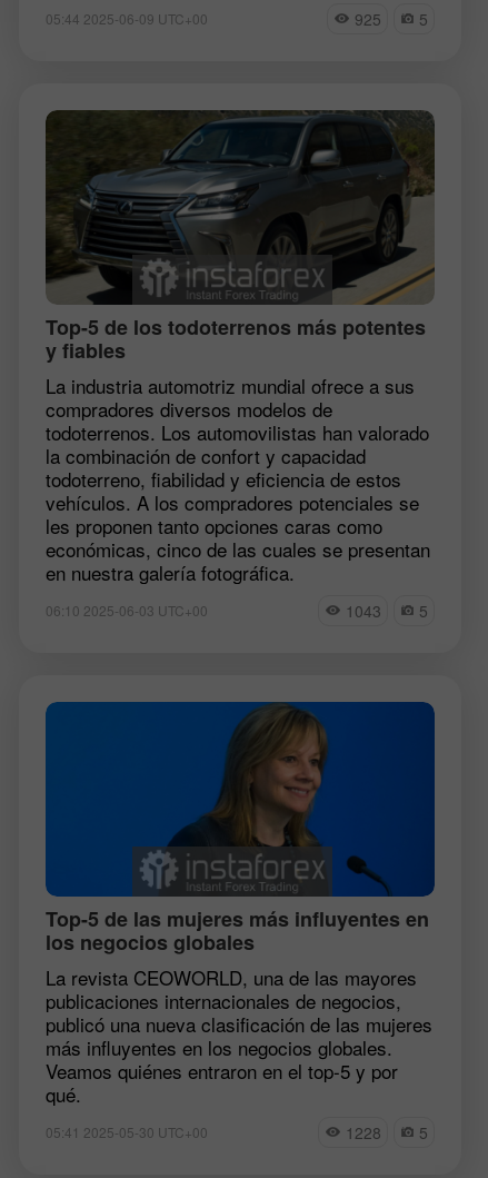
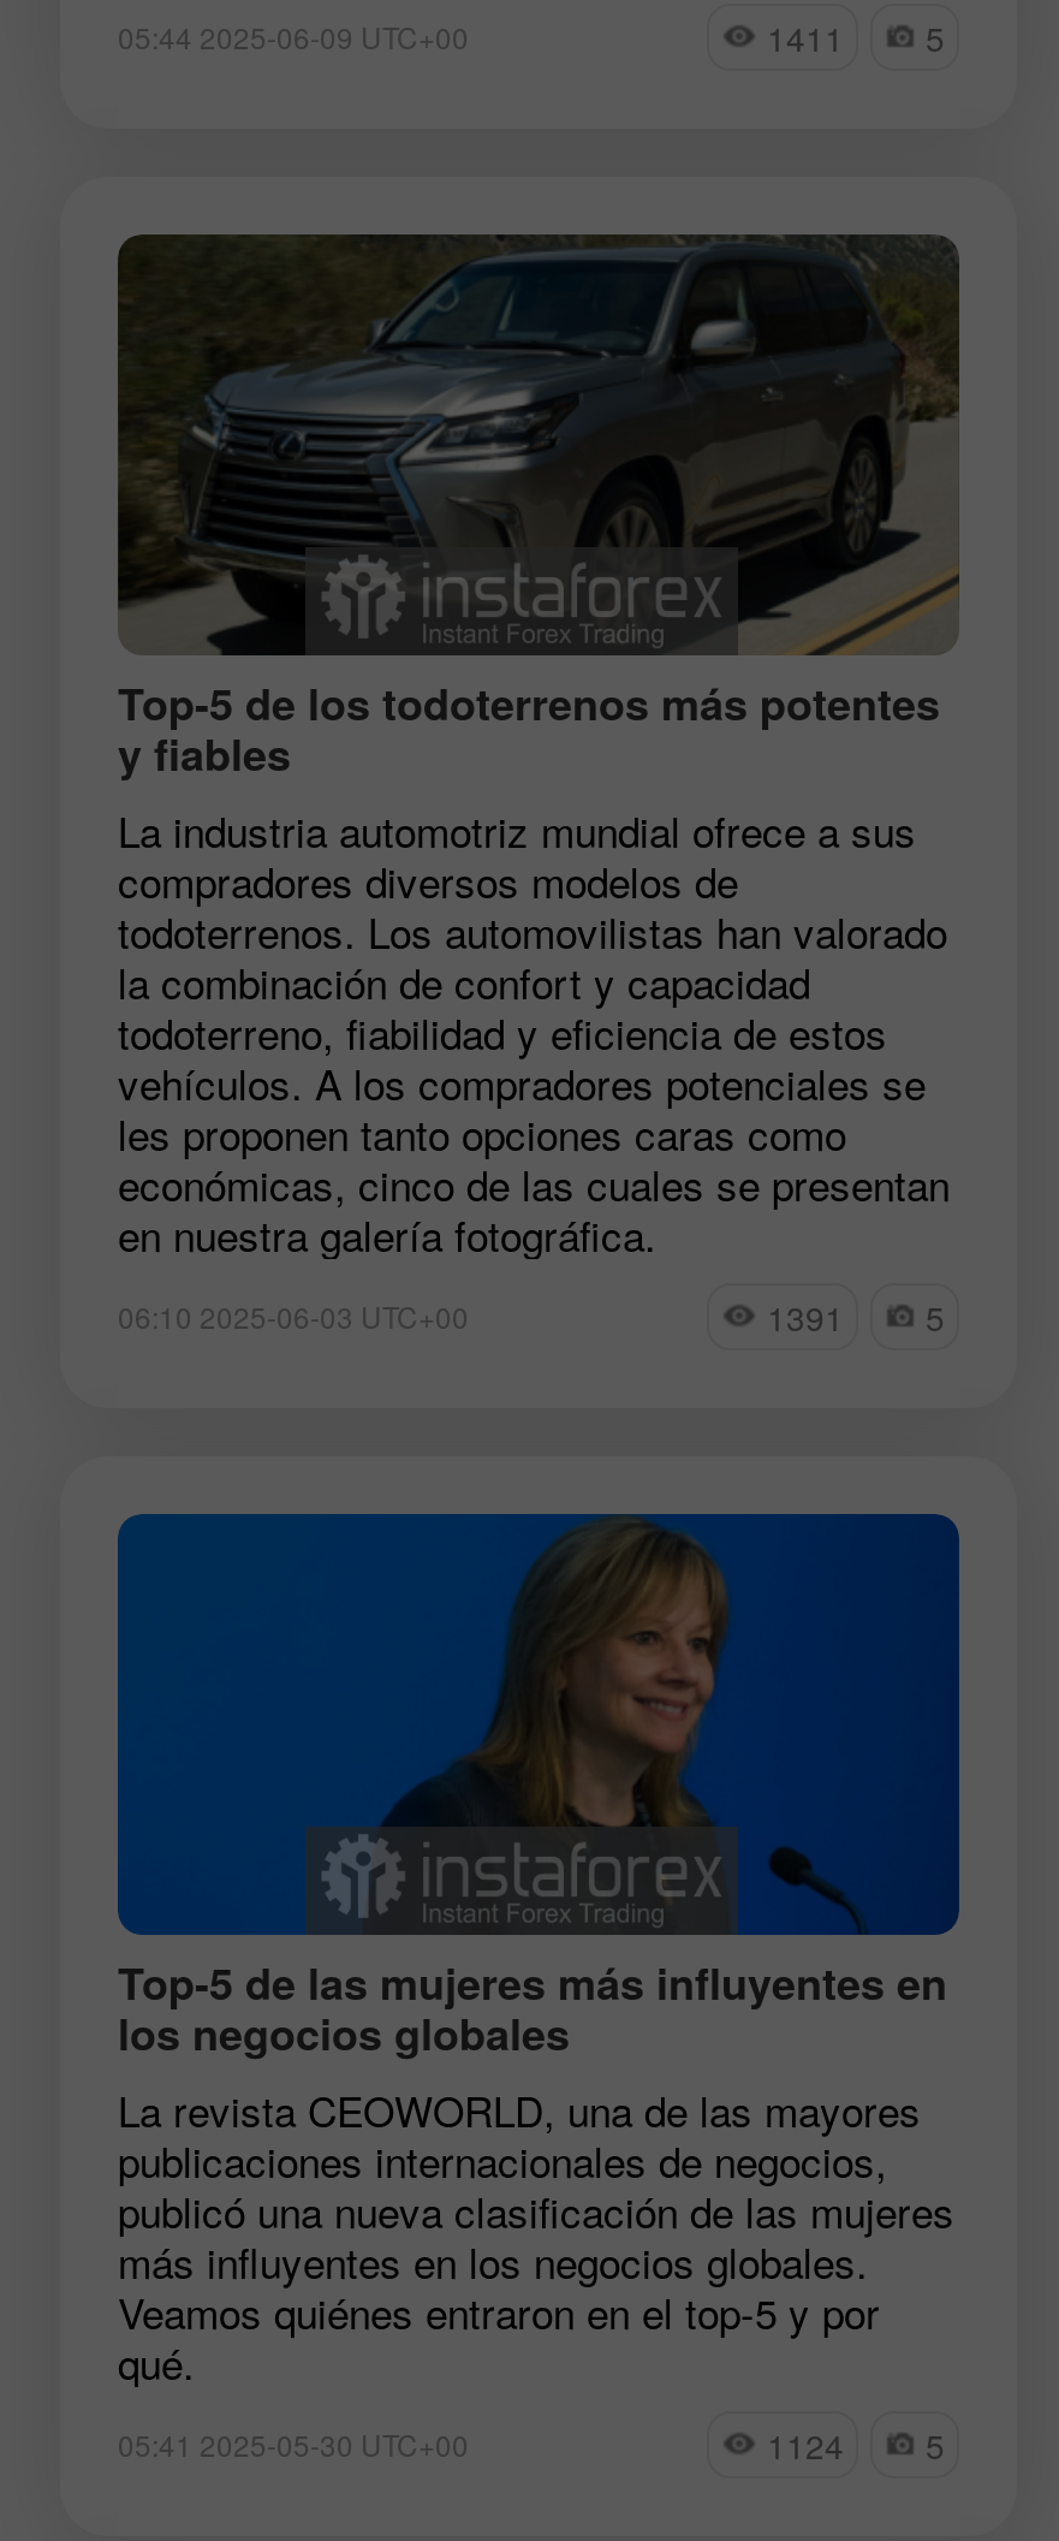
- 925 5
+ 1411 5

- 1043 5
+ 1391 5

- 1228 5
+ 1124 5
